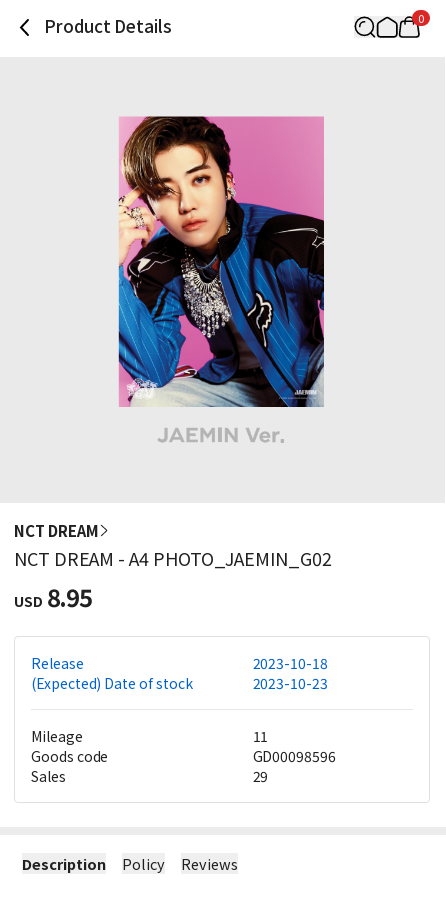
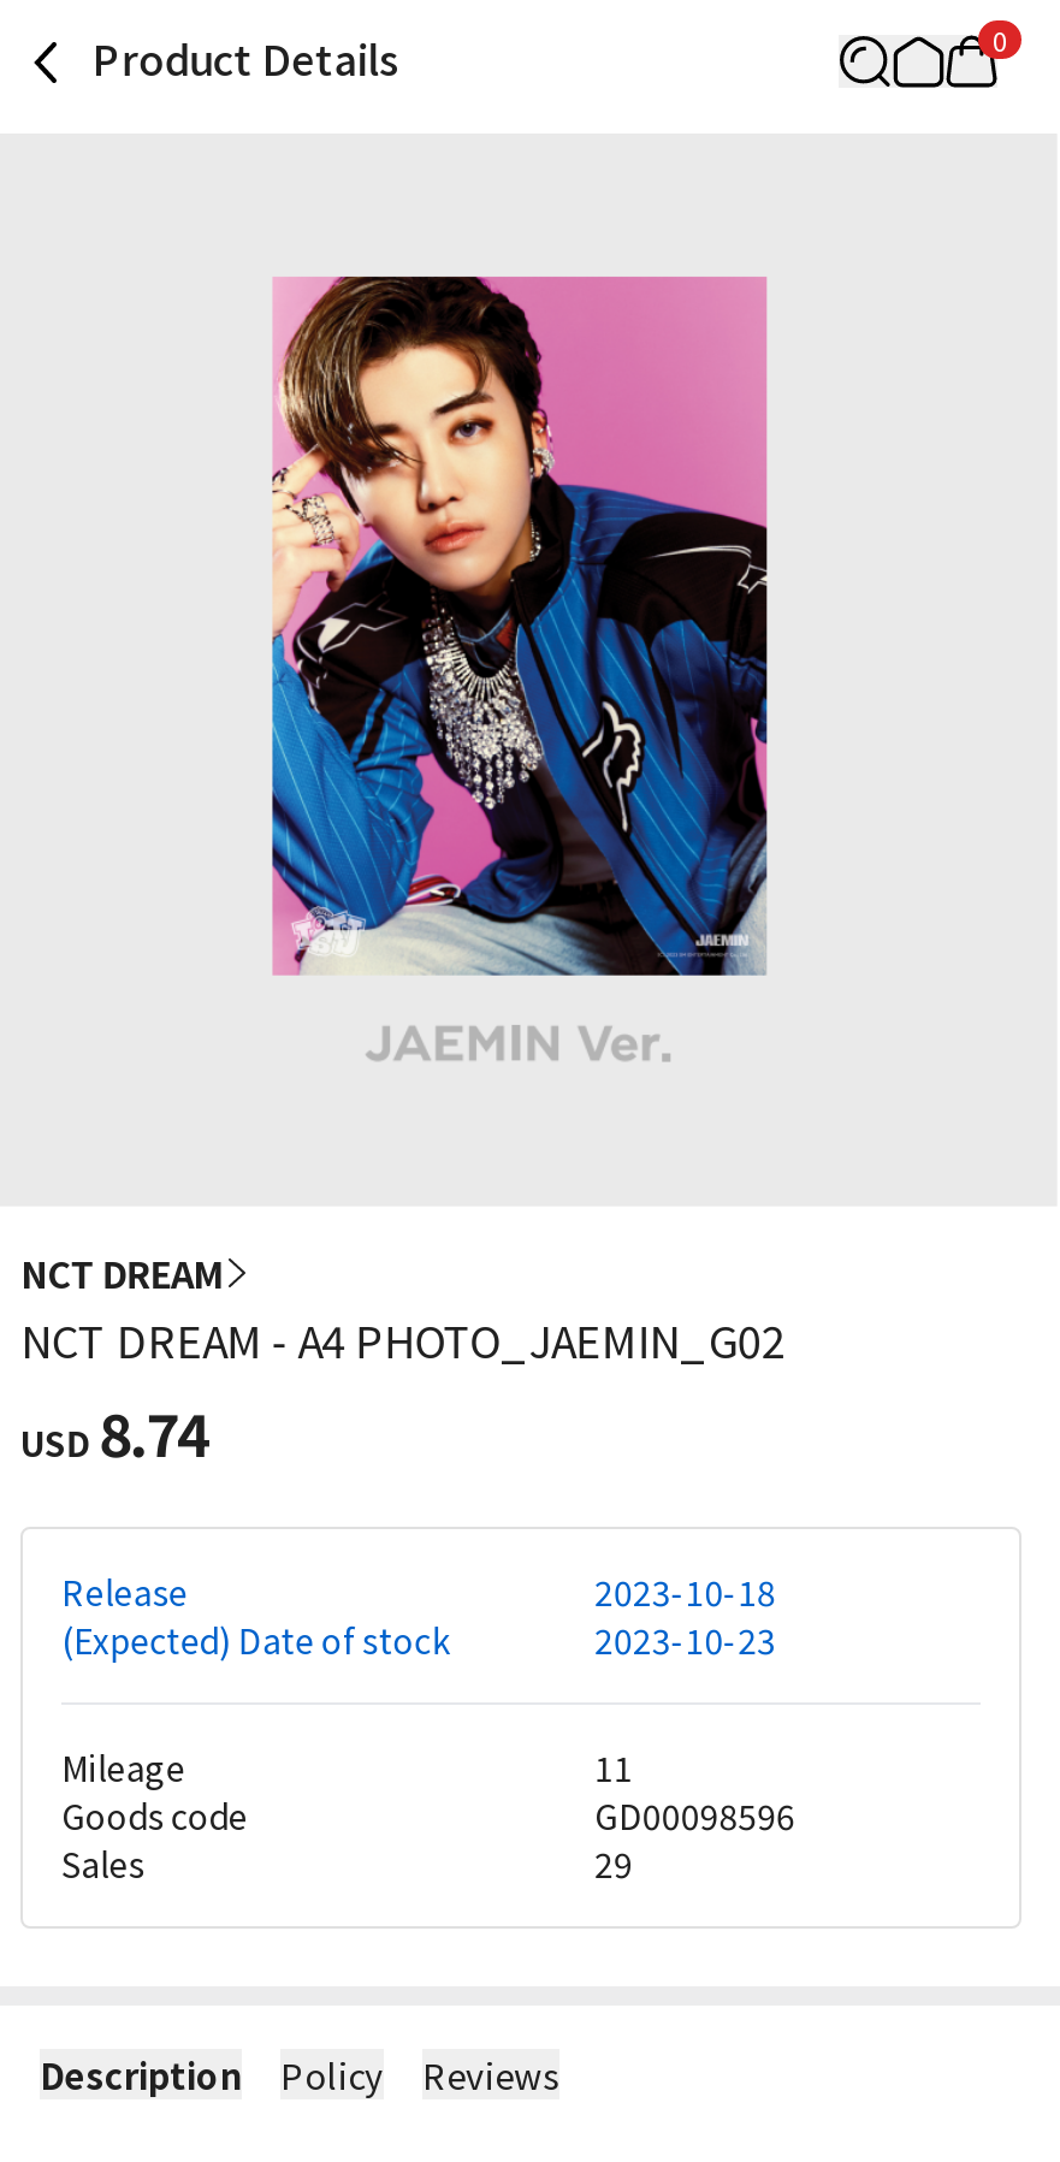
- USD 8.95
+ USD 8.74
